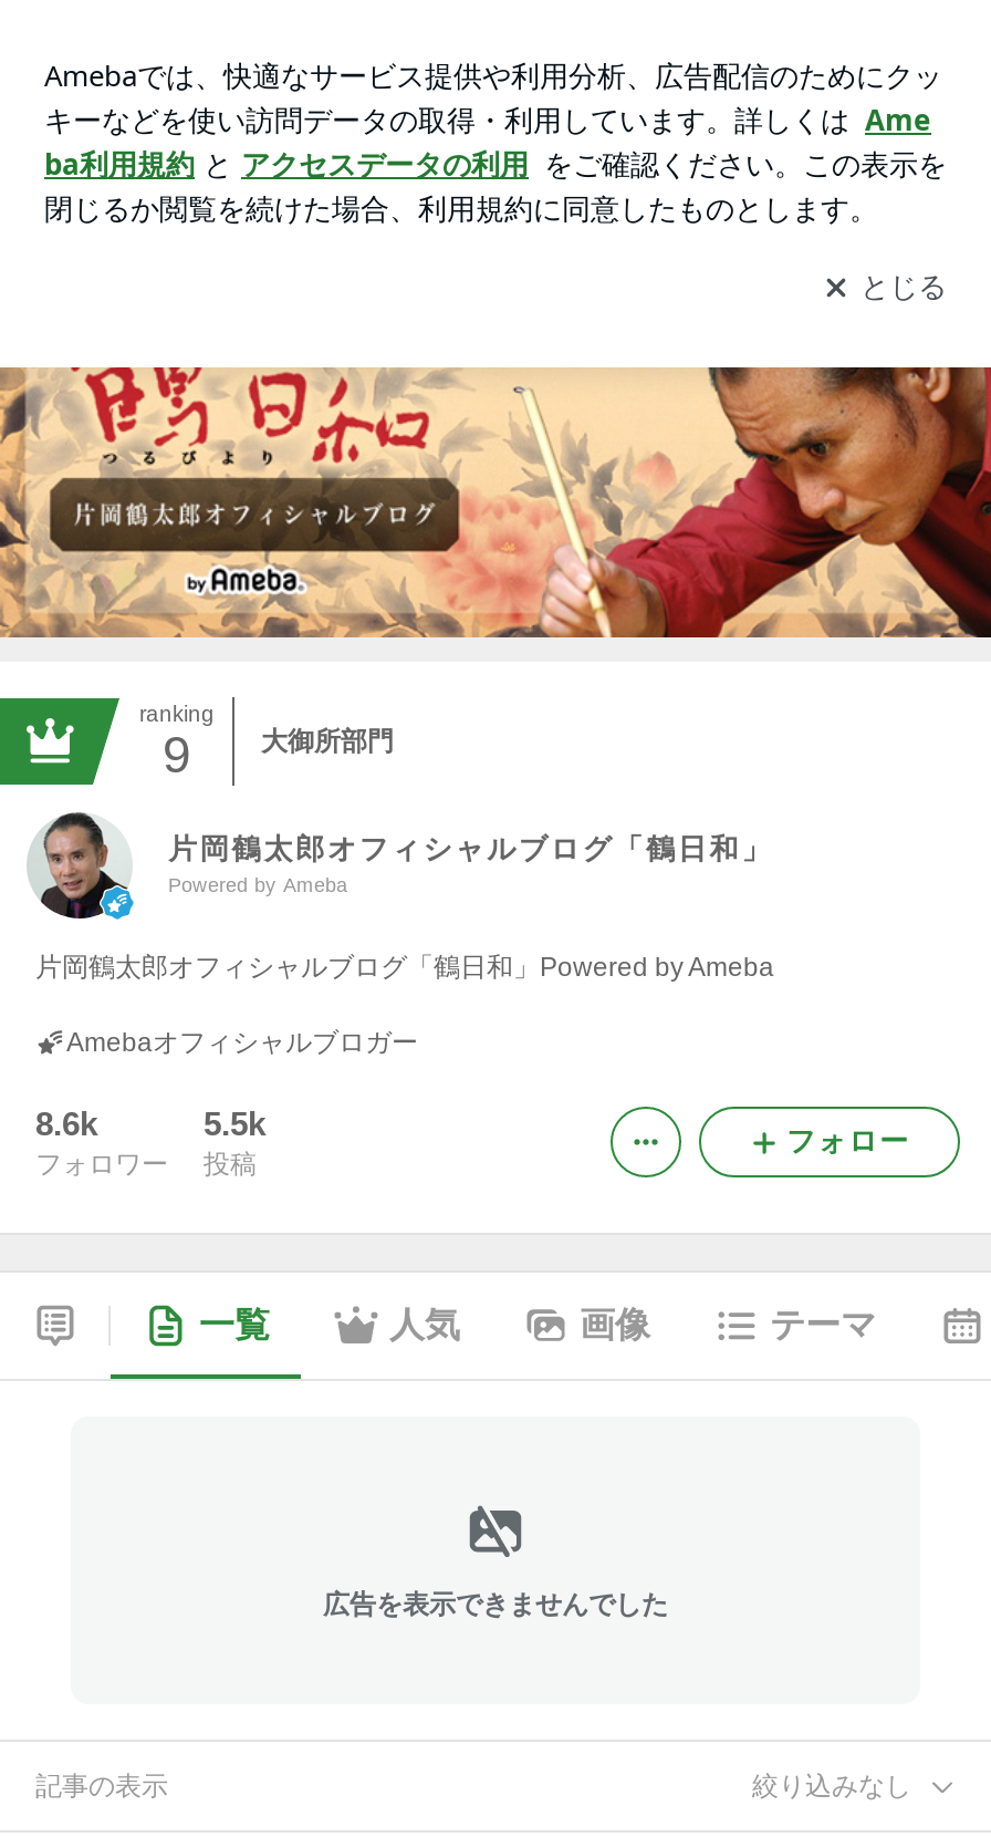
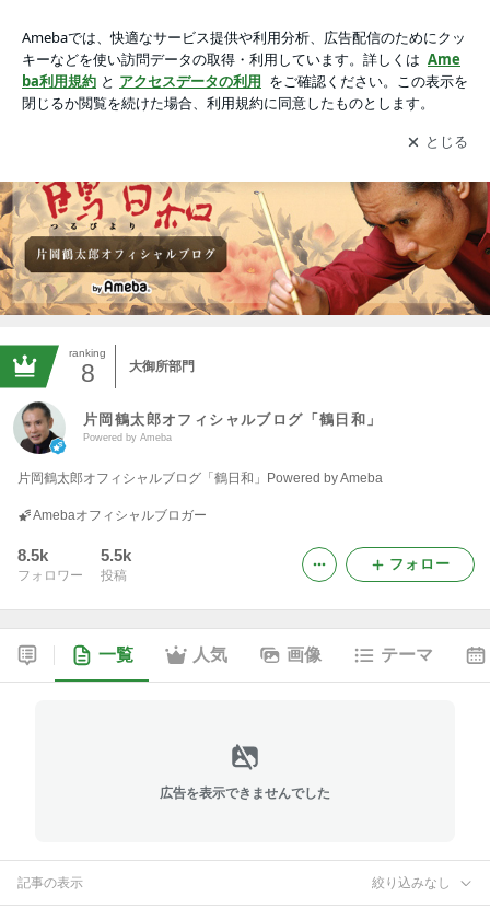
- 9
+ 8

- 8.6k
+ 8.5k
